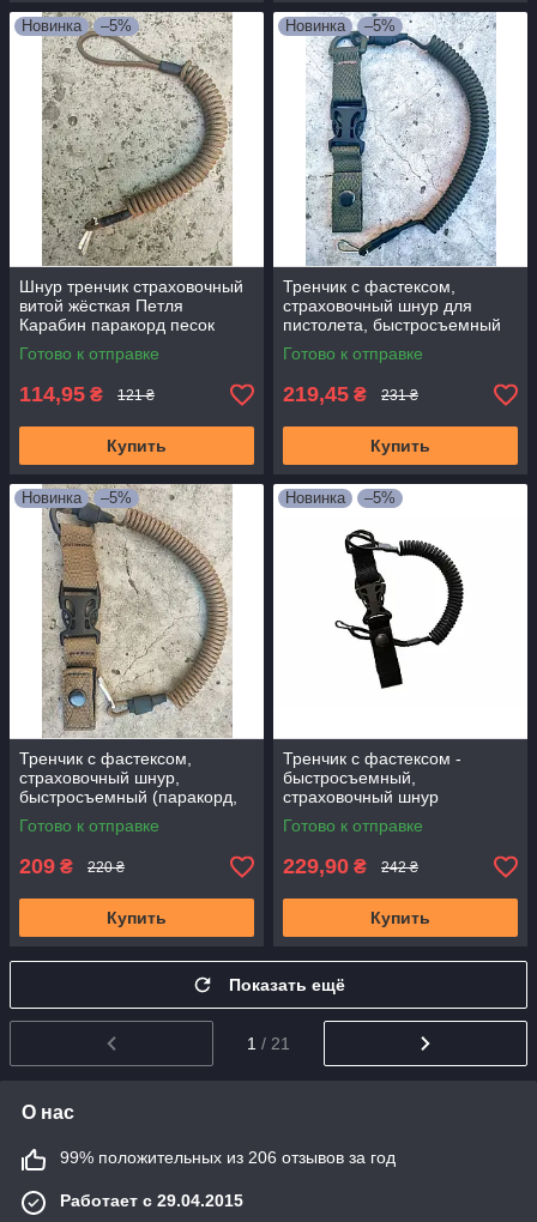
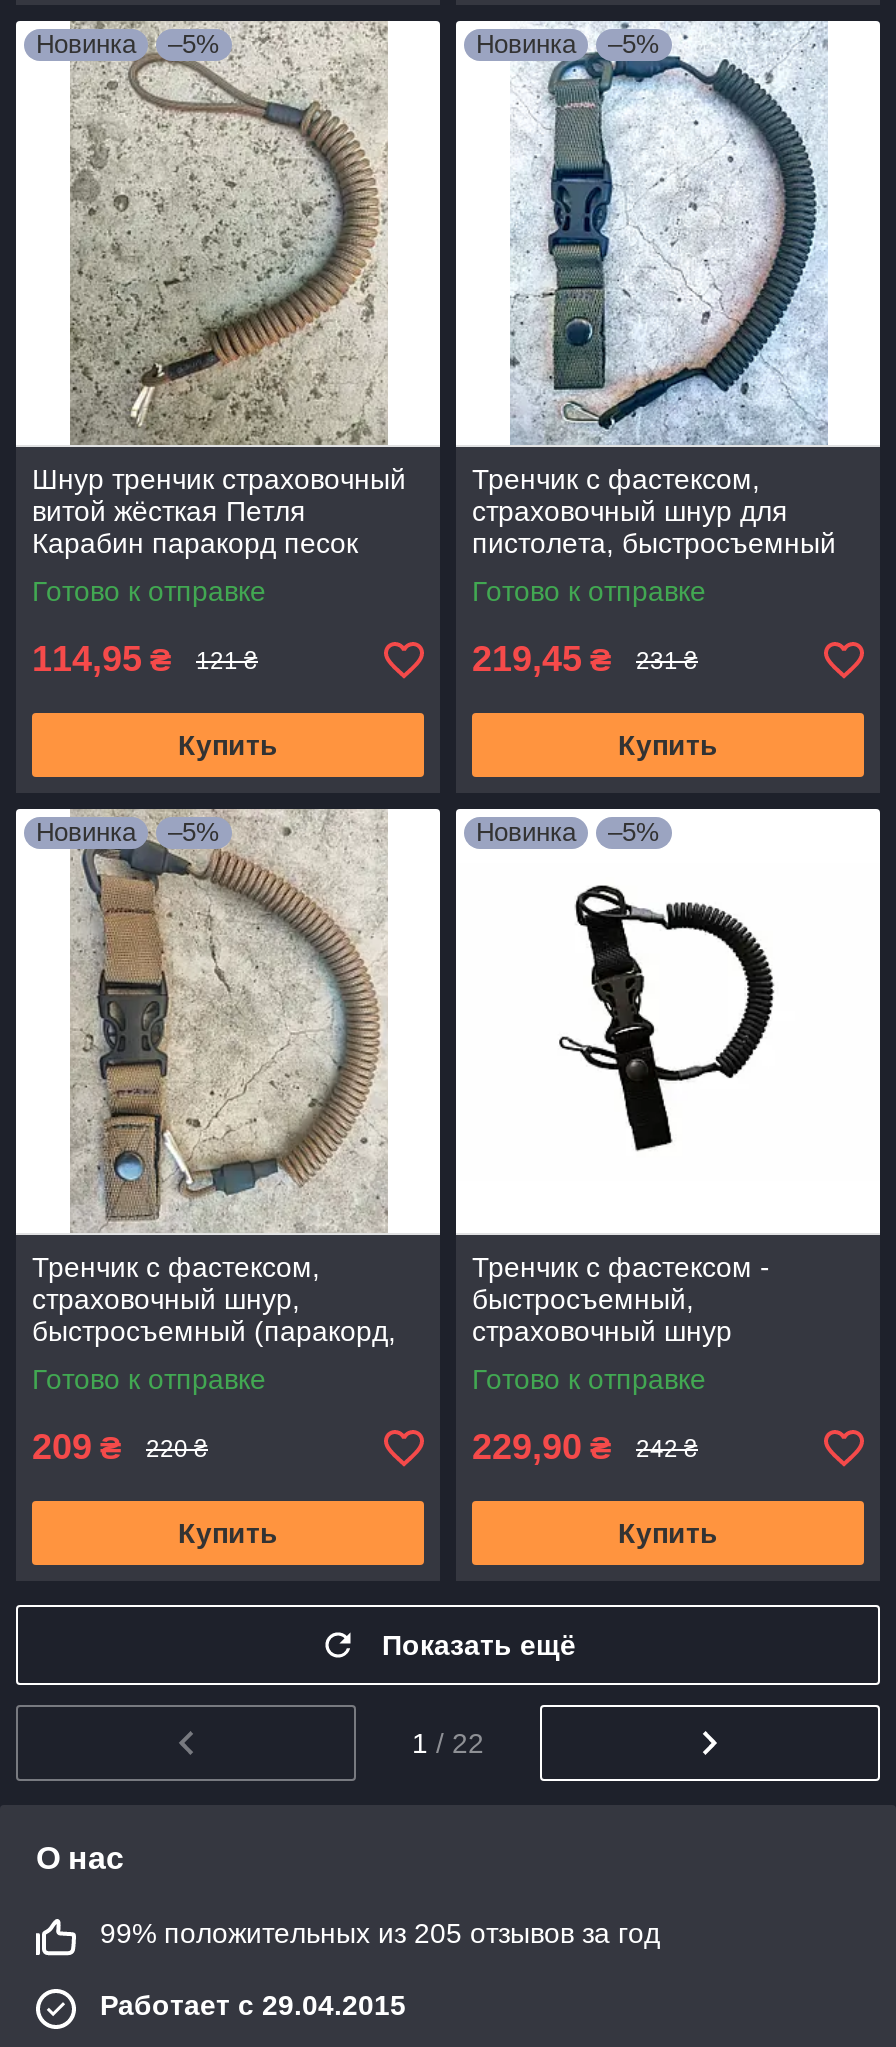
- 1 / 21
+ 1 / 22

- 99% положительных из 206 отзывов за год
+ 99% положительных из 205 отзывов за год
